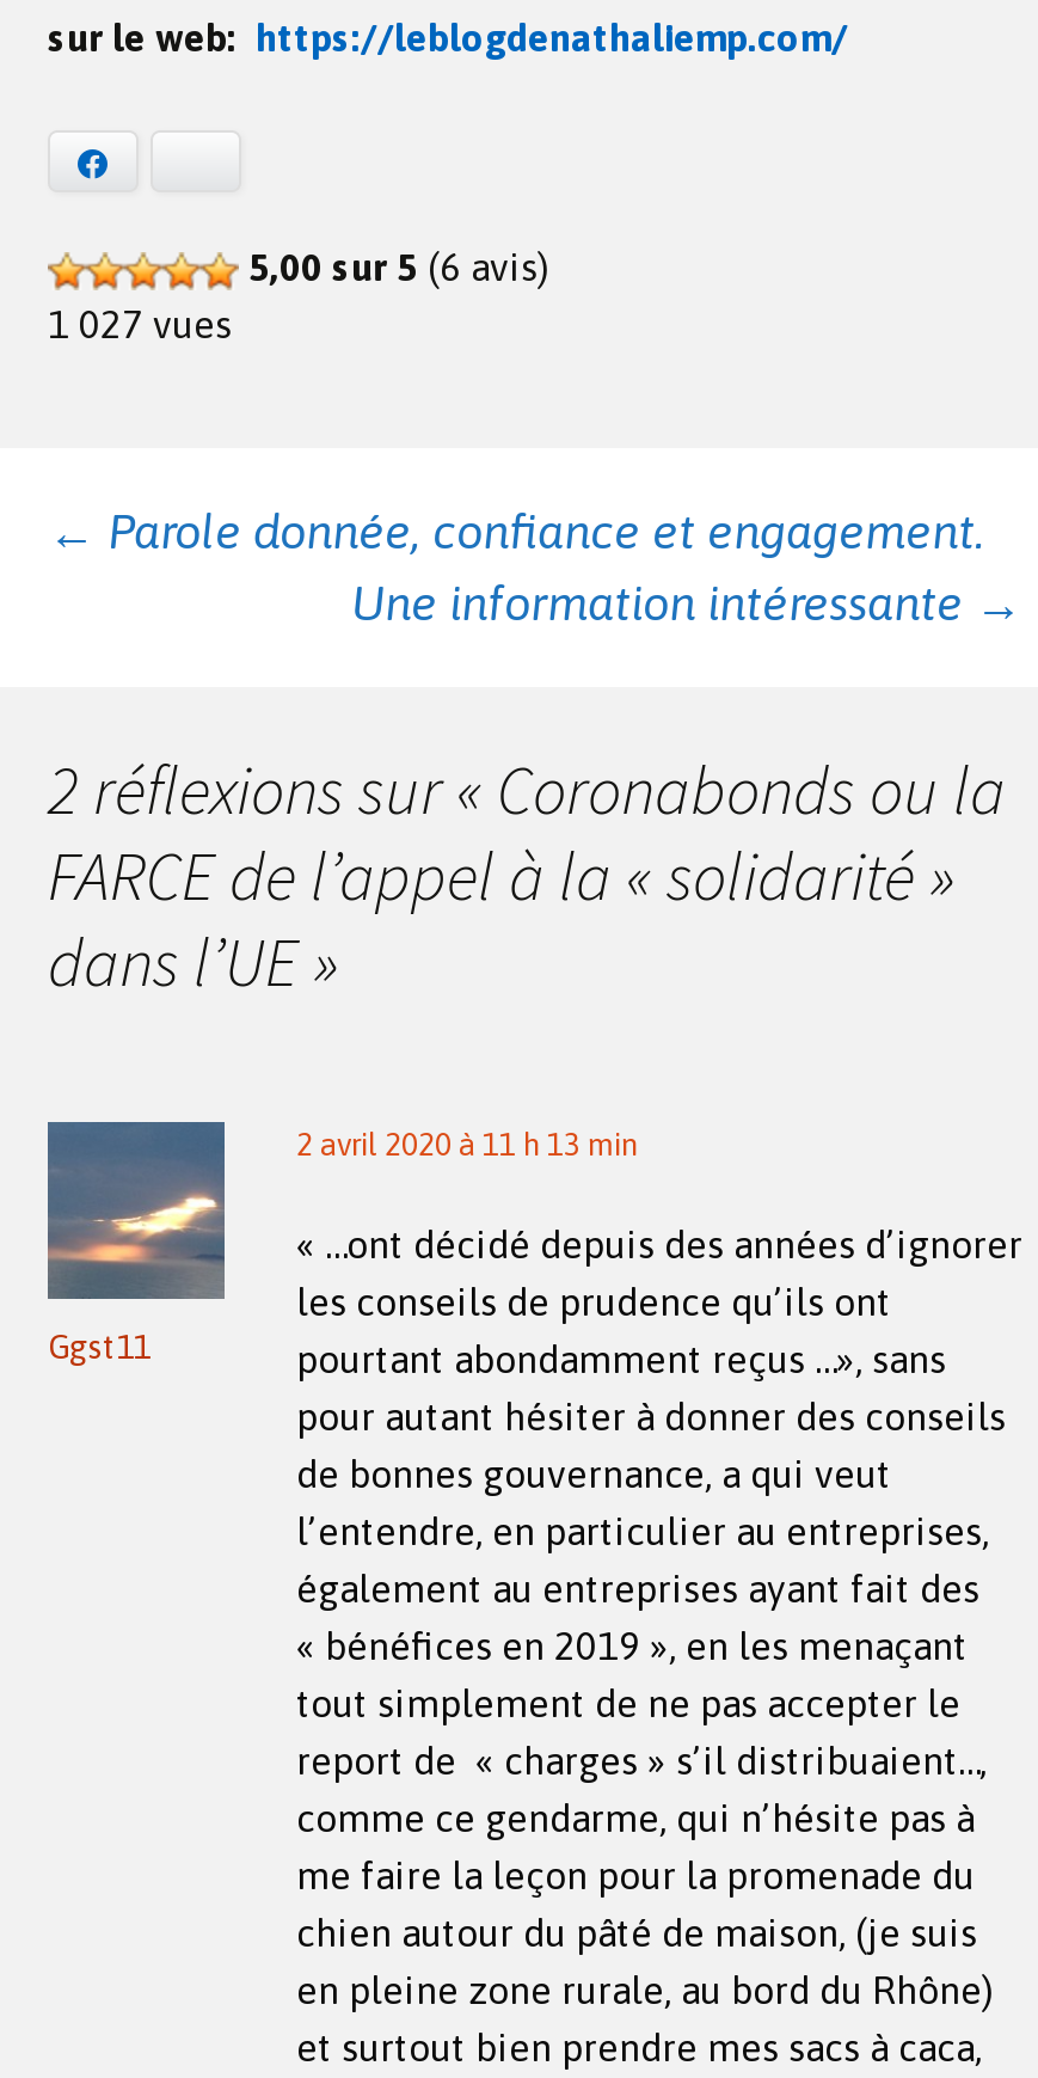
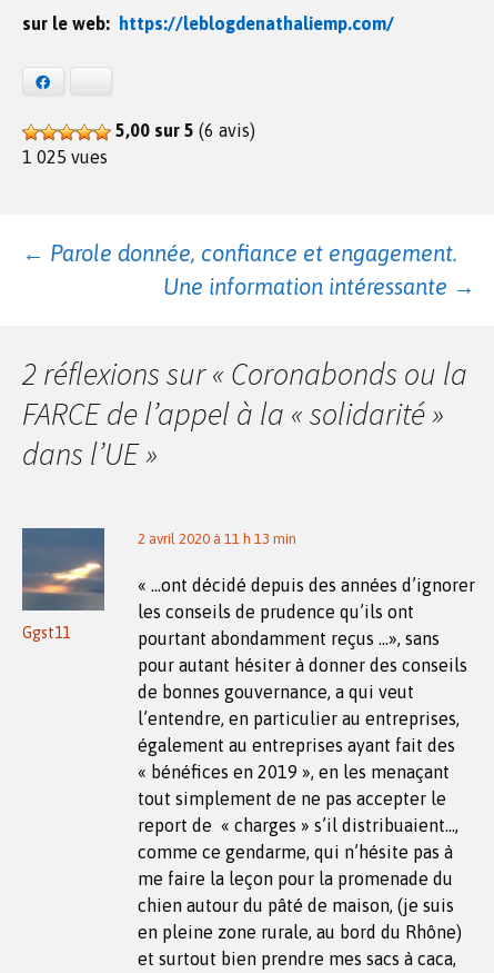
- 1 027 vues
+ 1 025 vues
